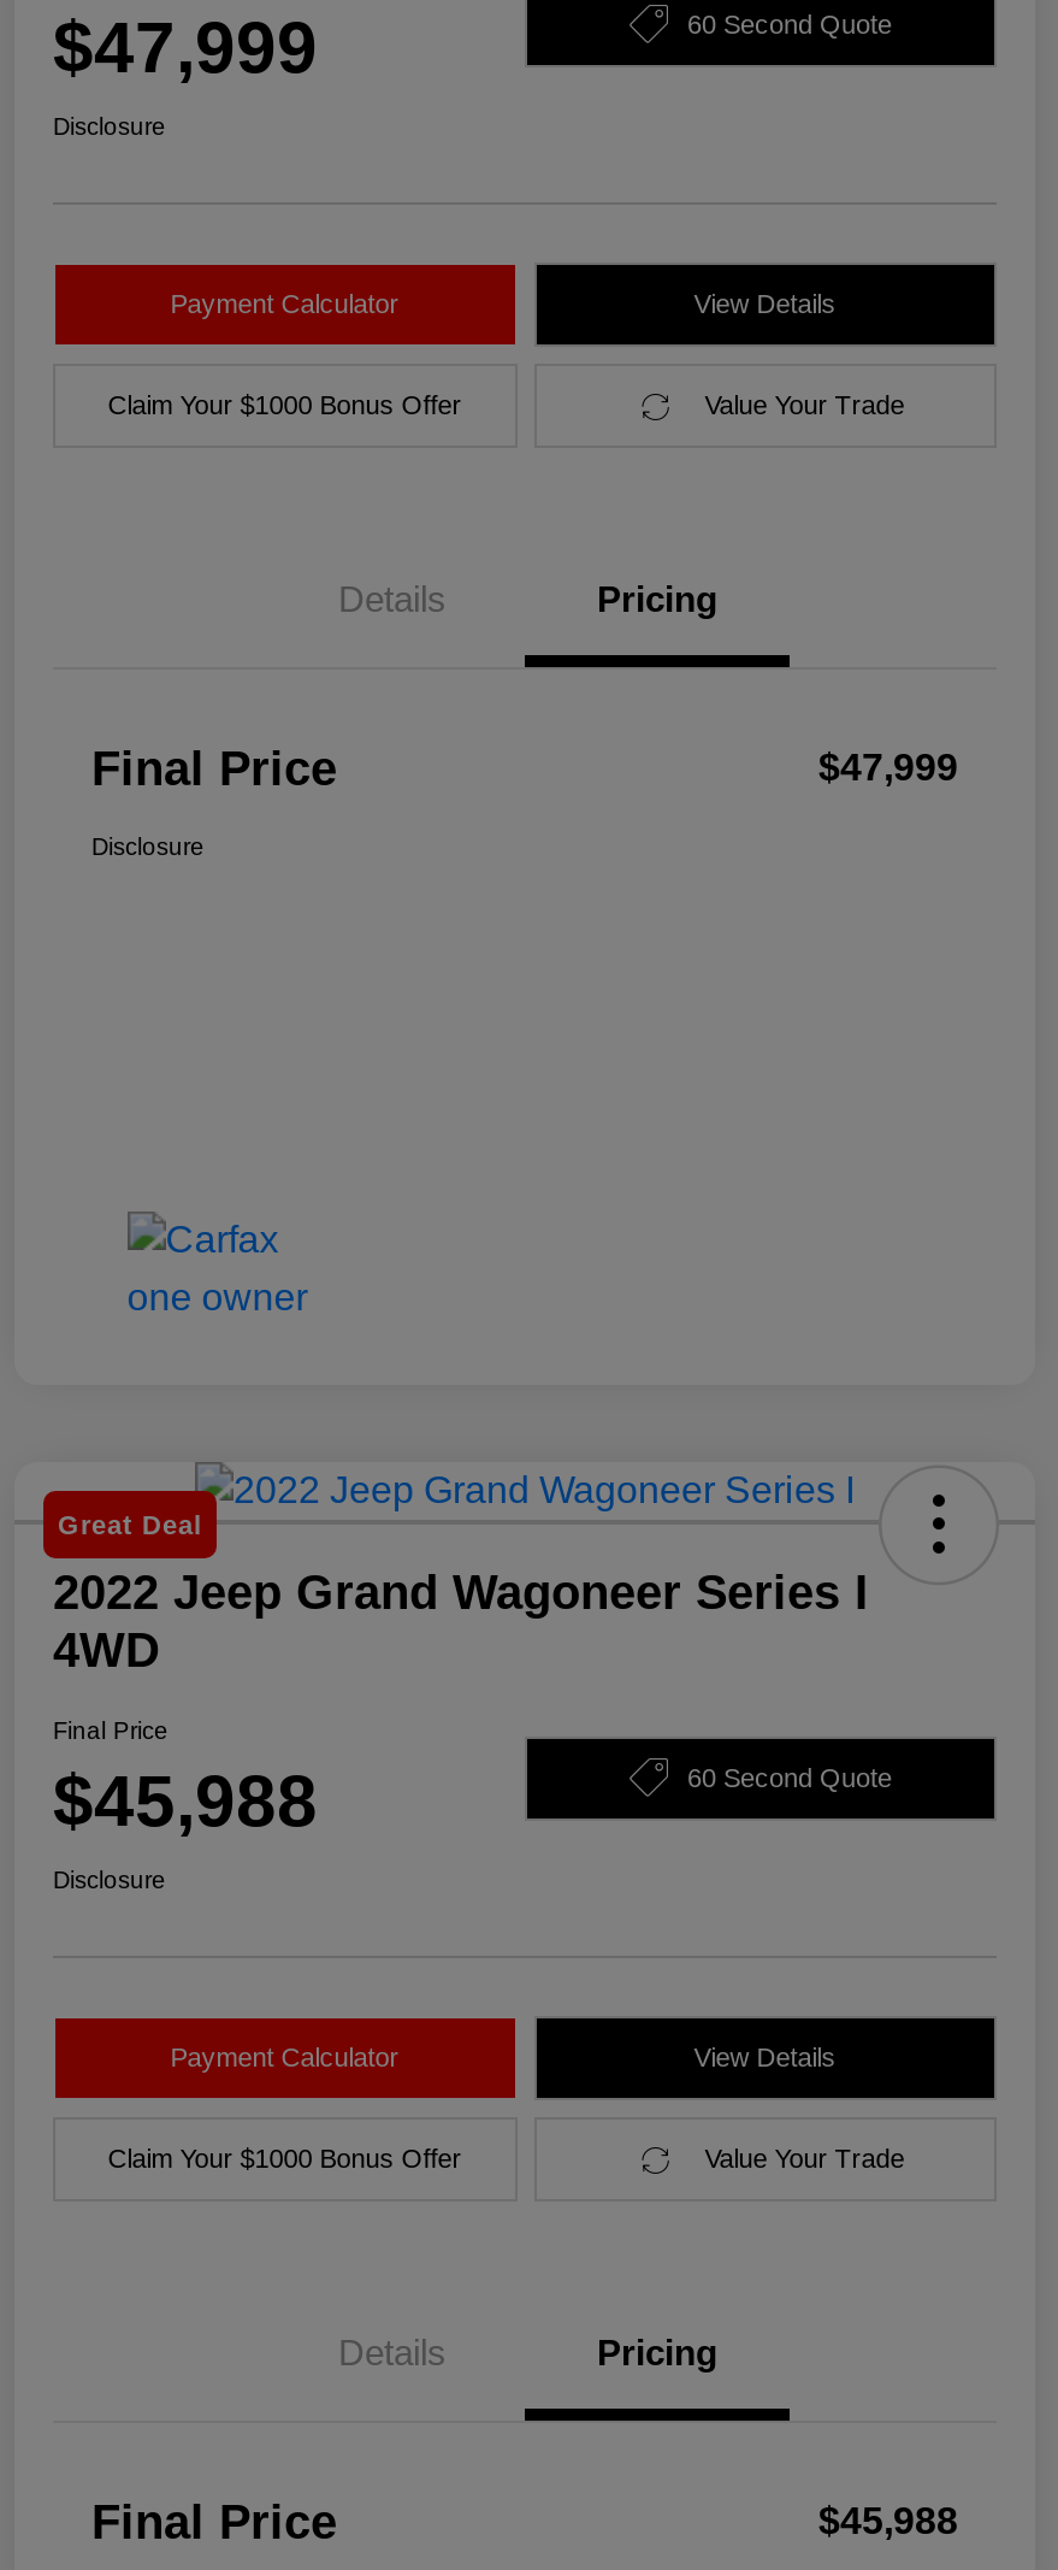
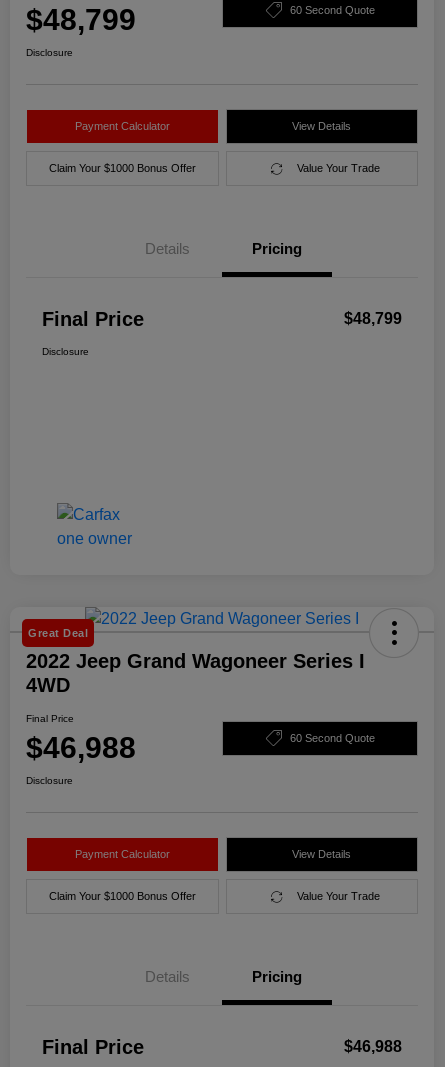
- $47,999
+ $48,799

- $47,999
+ $48,799

- $45,988
+ $46,988

- $45,988
+ $46,988
